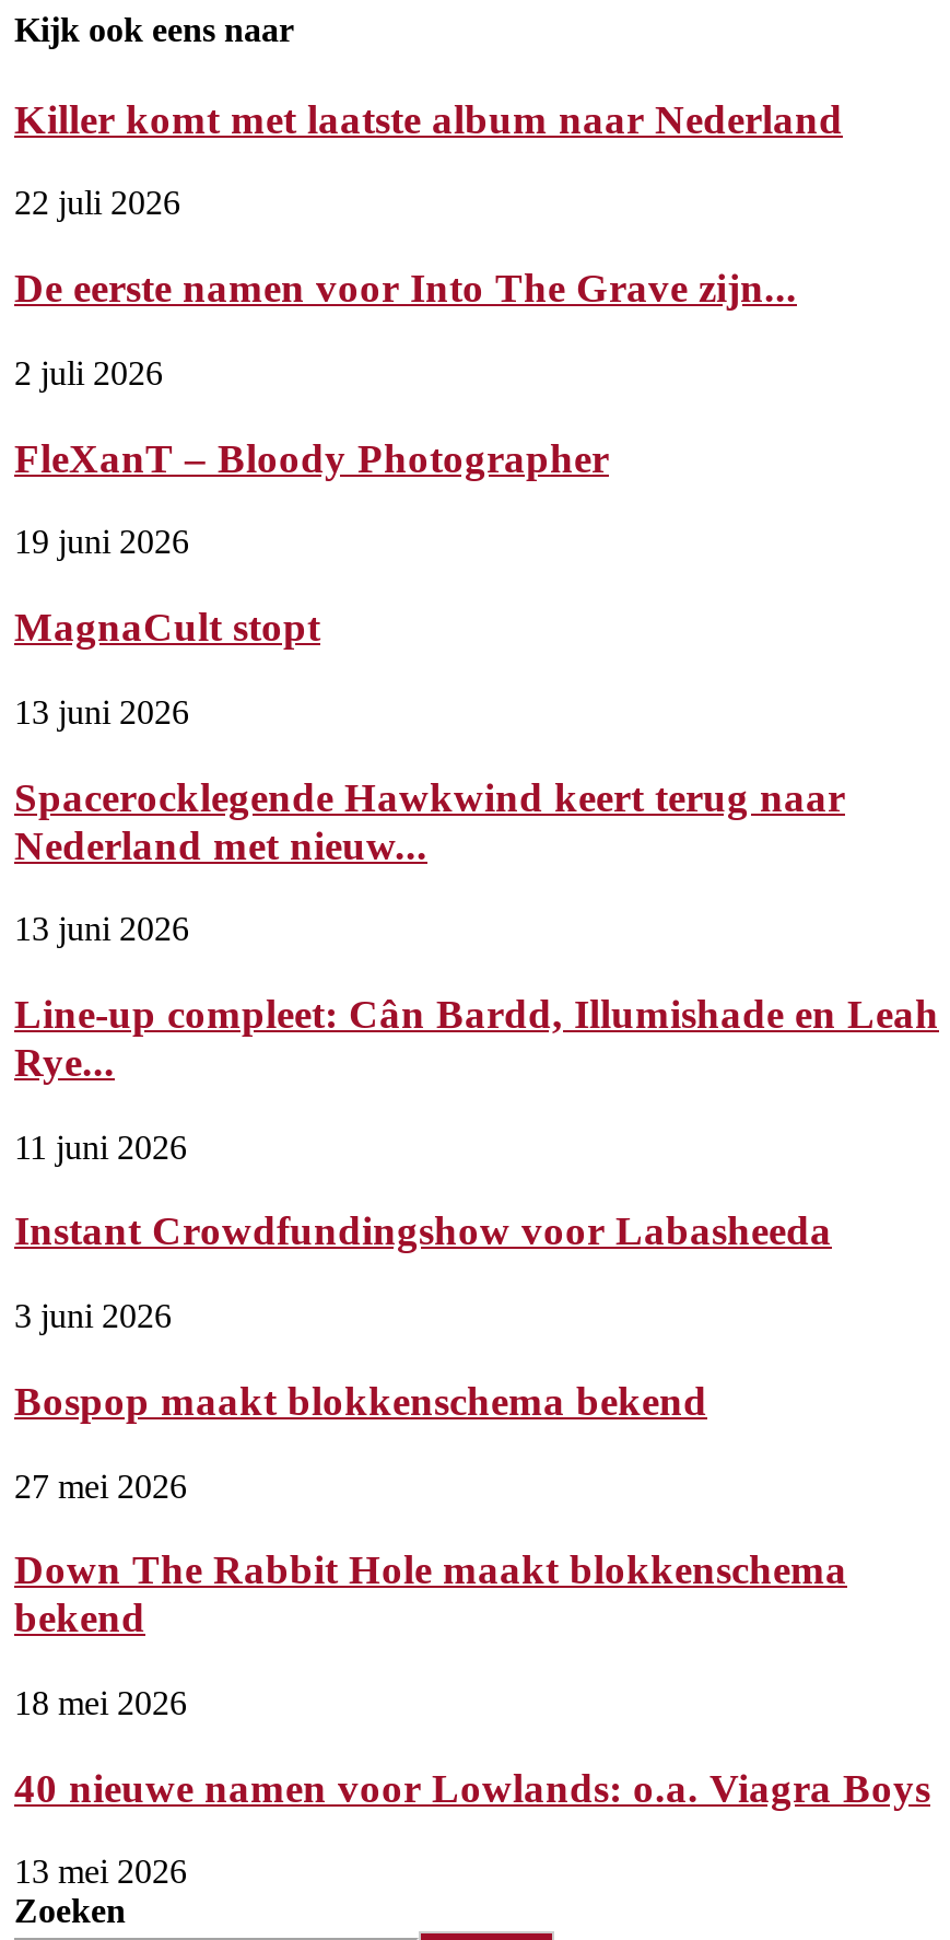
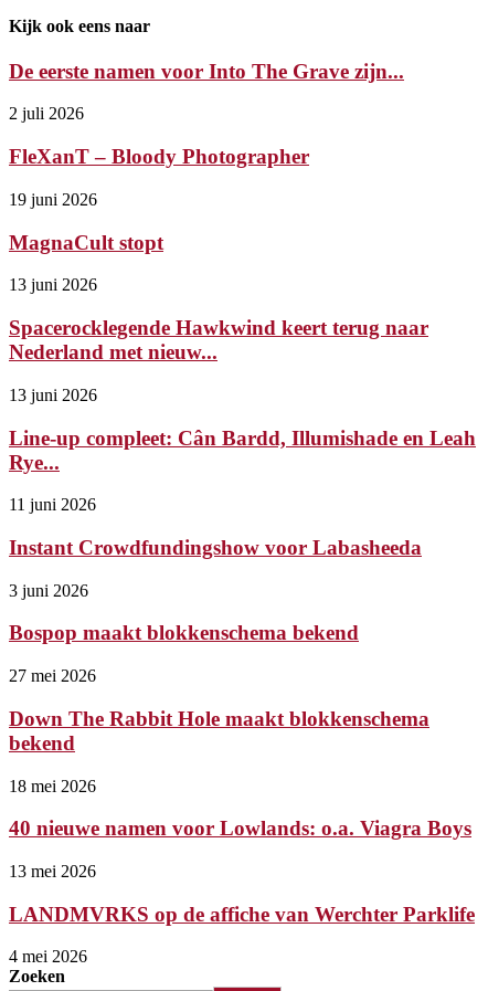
- Killer komt met laatste album naar Nederland
- 22 juli 2026

moved up: De eerste namen voor Into The Grave zijn... | 2 juli 2026 | FleXanT – Bloody Photographer | ... | 40 nieuwe namen voor Lowlands: o.a. Viagra Boys | 13 mei 2026

+ LANDMVRKS op de affiche van Werchter Parklife
+ 4 mei 2026
